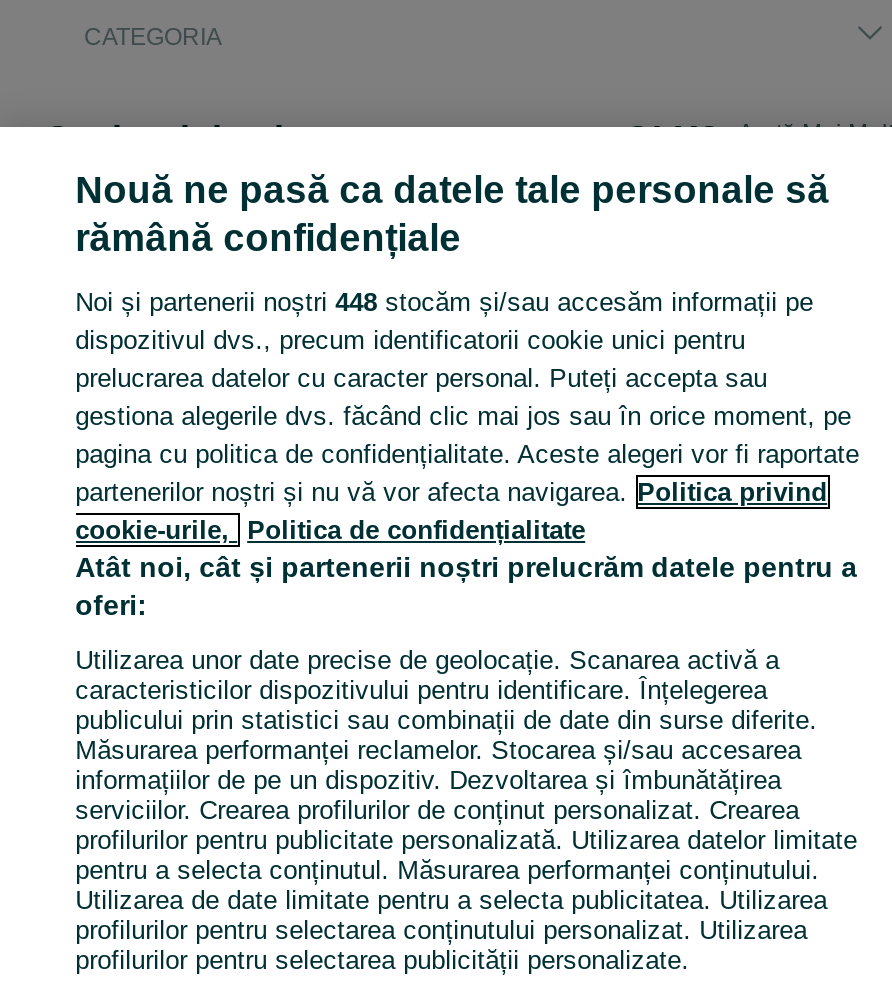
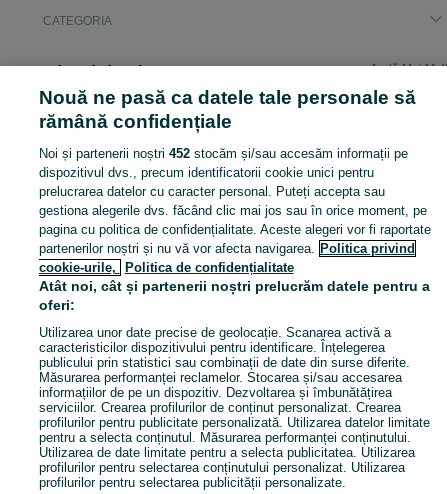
- Noi și partenerii noștri 448 stocăm și/sau accesăm informații pe
+ Noi și partenerii noștri 452 stocăm și/sau accesăm informații pe
